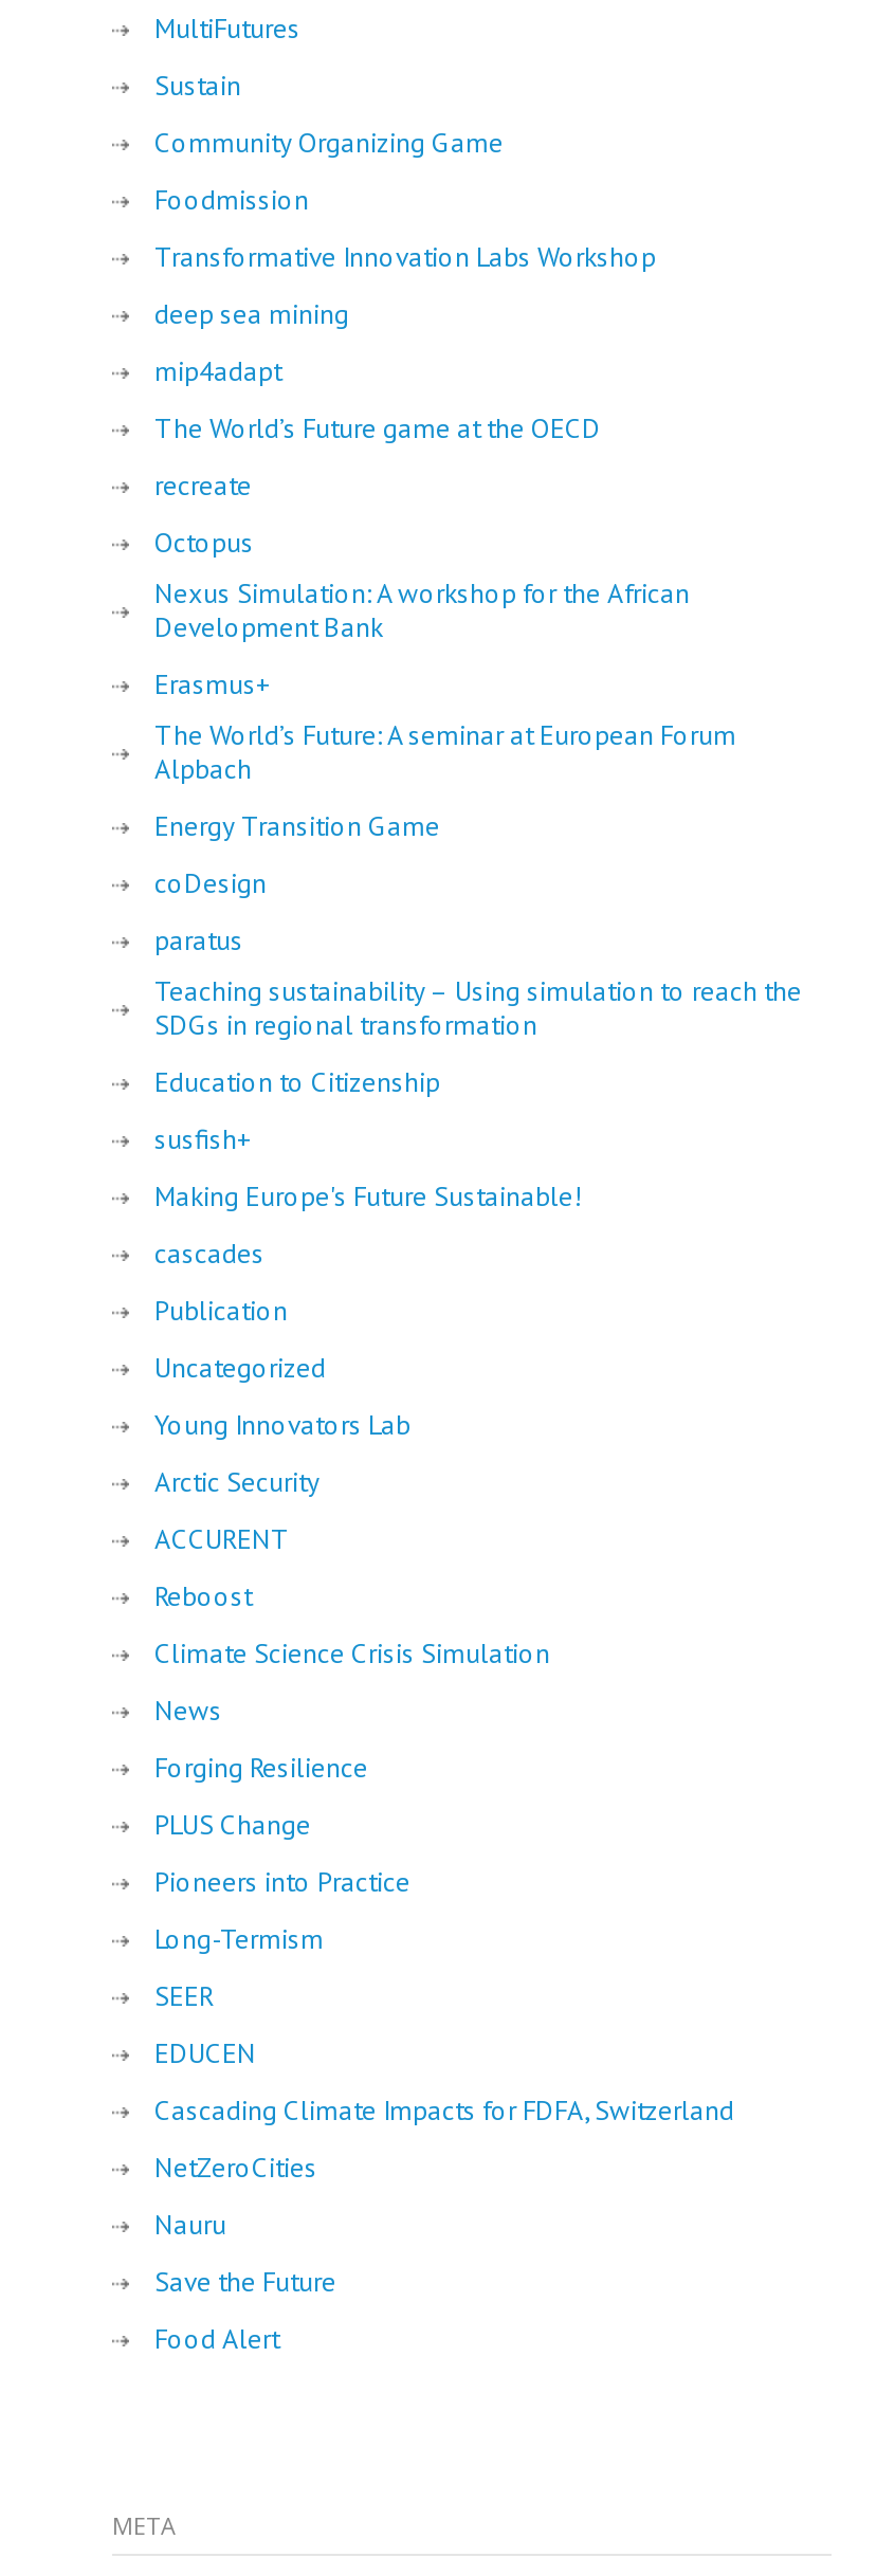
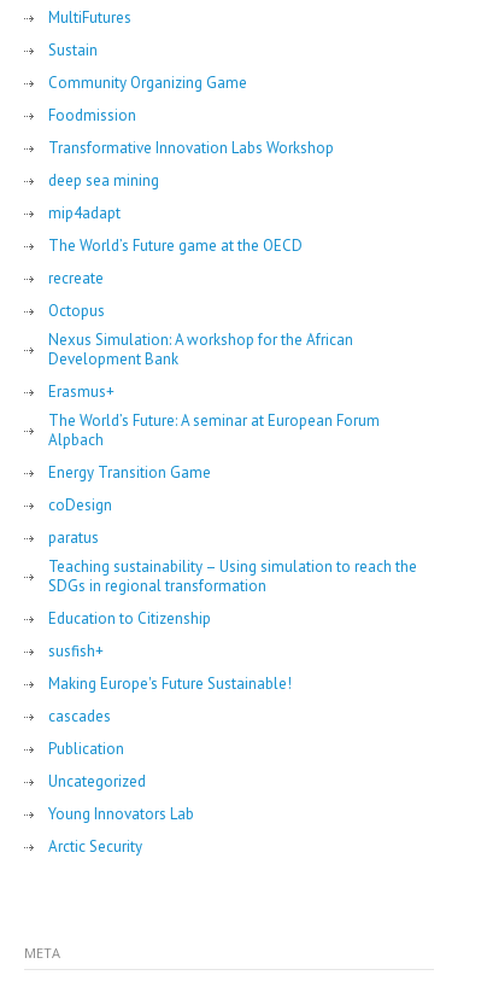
- ACCURENT
- Reboost
- Climate Science Crisis Simulation
- News
- Forging Resilience
- PLUS Change
- Pioneers into Practice
- Long-Termism
- SEER
- EDUCEN
- Cascading Climate Impacts for FDFA, Switzerland
- NetZeroCities
- Nauru
- Save the Future
- Food Alert
